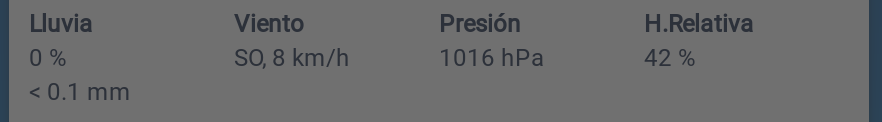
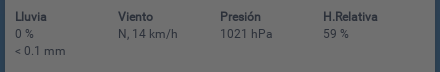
- SO, 8 km/h
+ N, 14 km/h

- 1016 hPa
+ 1021 hPa

- 42 %
+ 59 %
